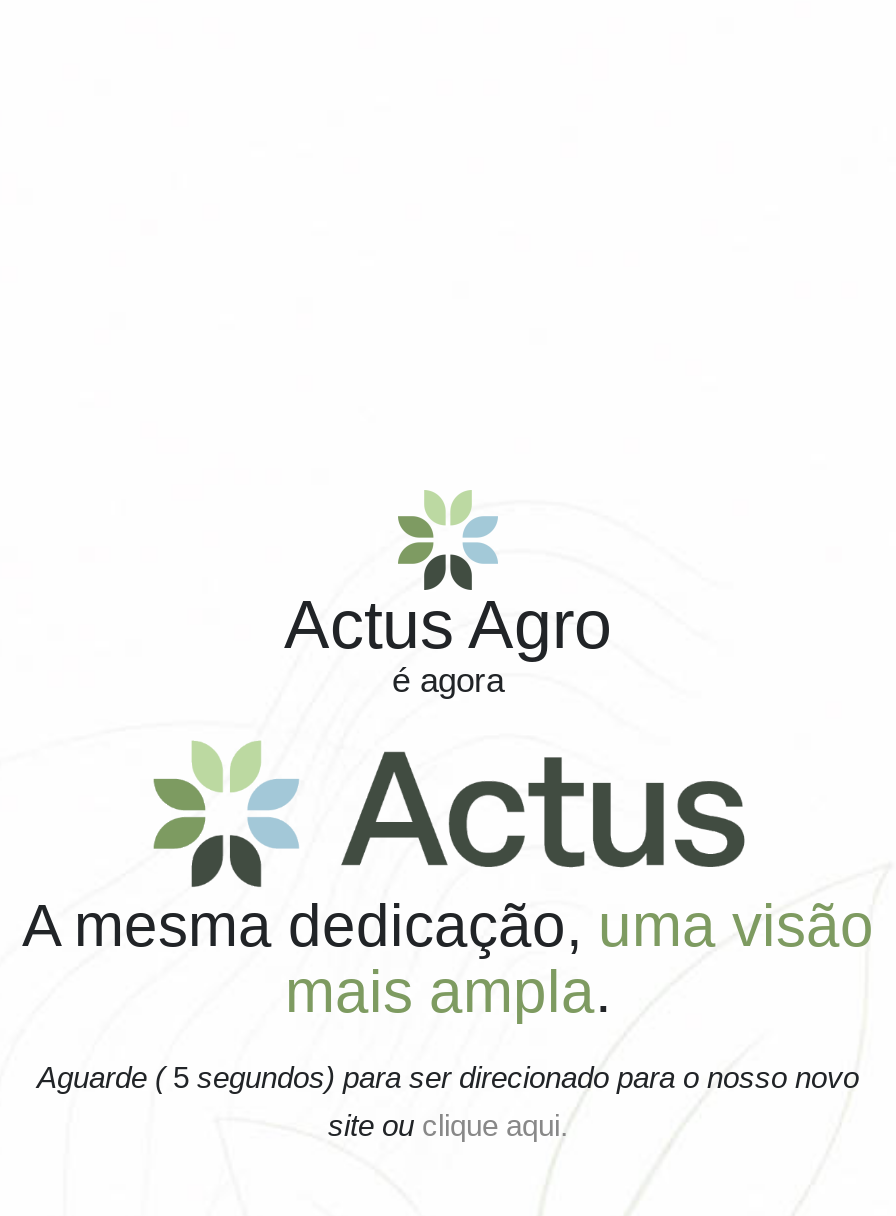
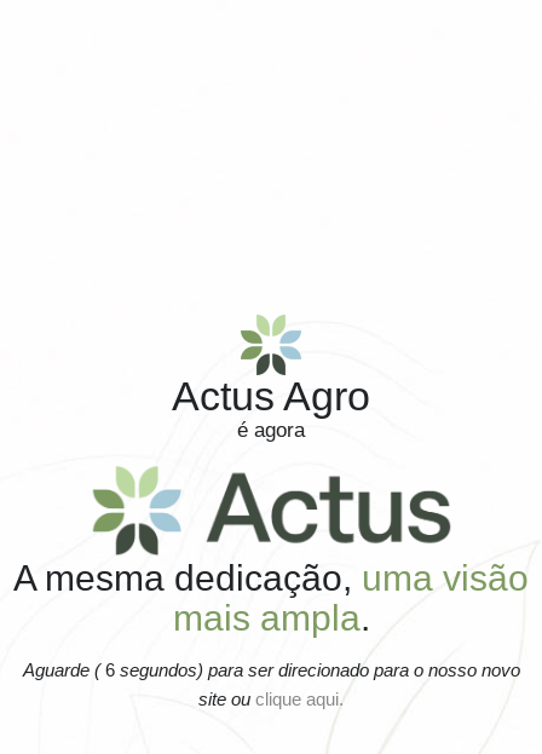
- Aguarde (5 segundos) para ser direcionado para o nosso novo
+ Aguarde (6 segundos) para ser direcionado para o nosso novo
